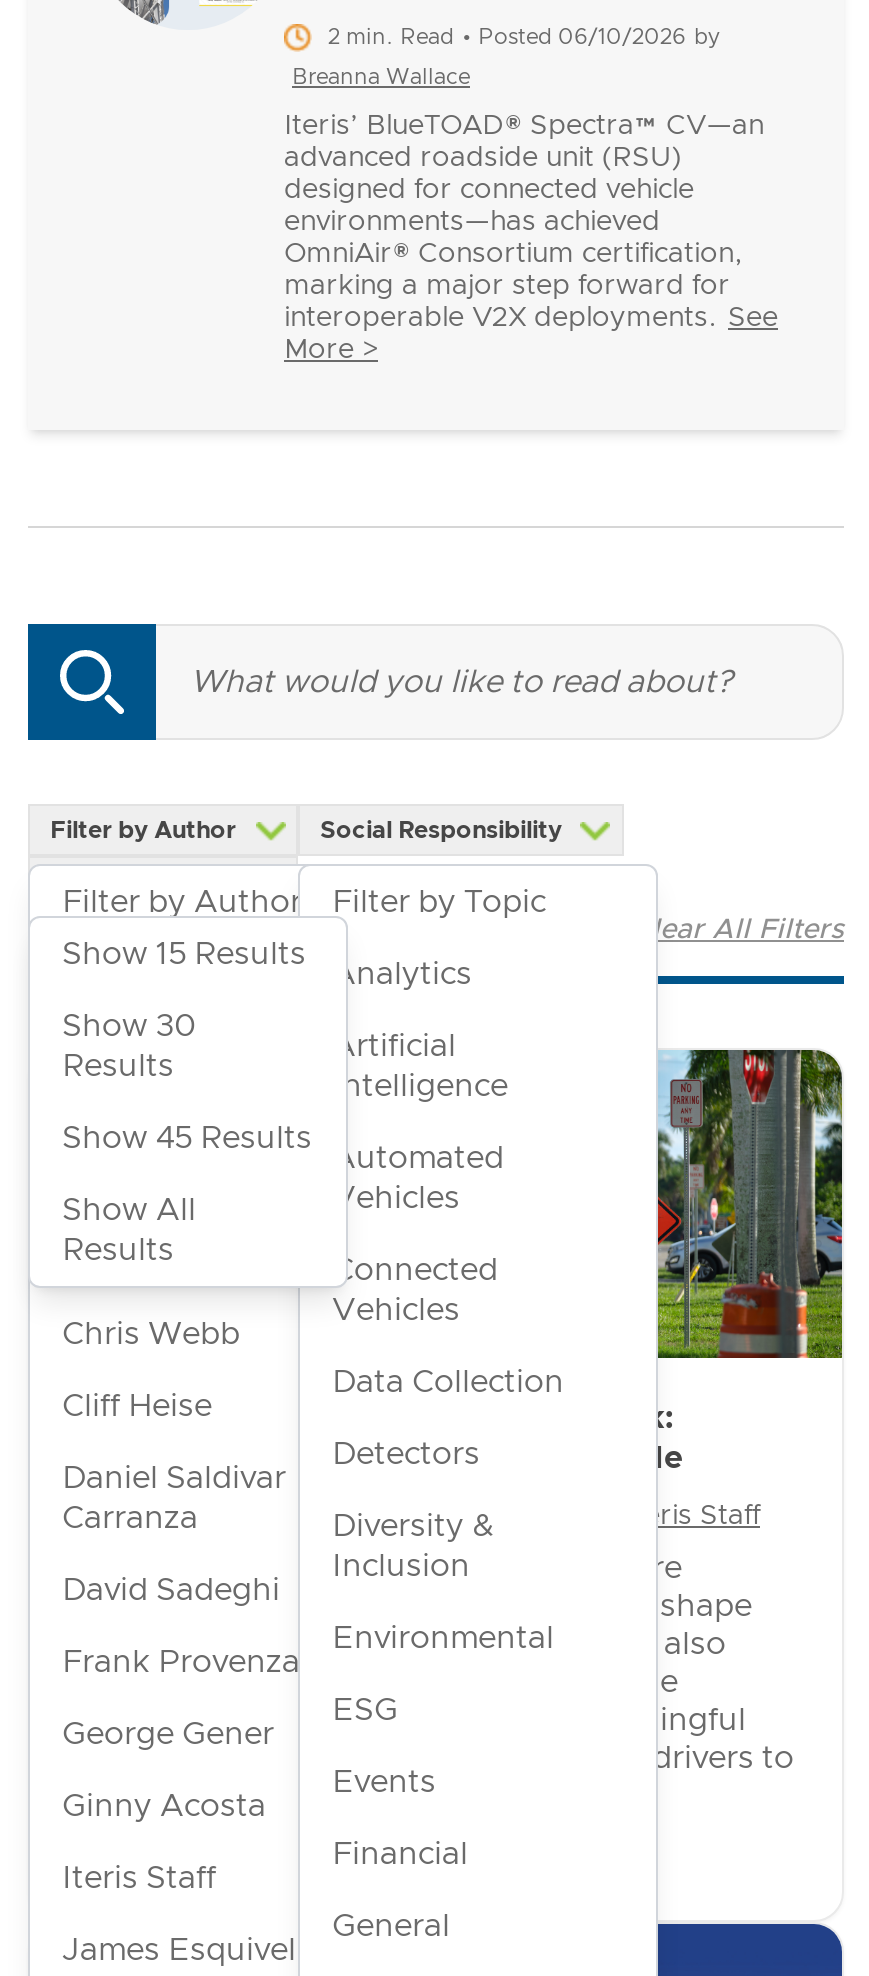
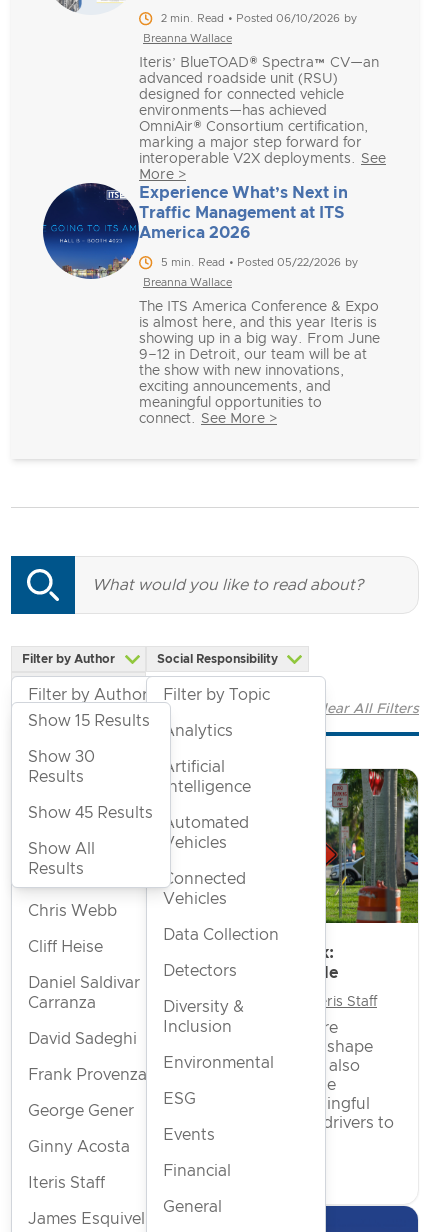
+ [image]
+ Experience What’s Next in
+ Traffic Management at ITS
+ America 2026
+ 5 min. Read • Posted 05/22/2026 by
+ Breanna Wallace
+ The ITS America Conference & Expo
+ is almost here, and this year Iteris is
+ showing up in a big way. From June
+ 9–12 in Detroit, our team will be at
+ the show with new innovations,
+ exciting announcements, and
+ meaningful opportunities to
+ connect. See More >
